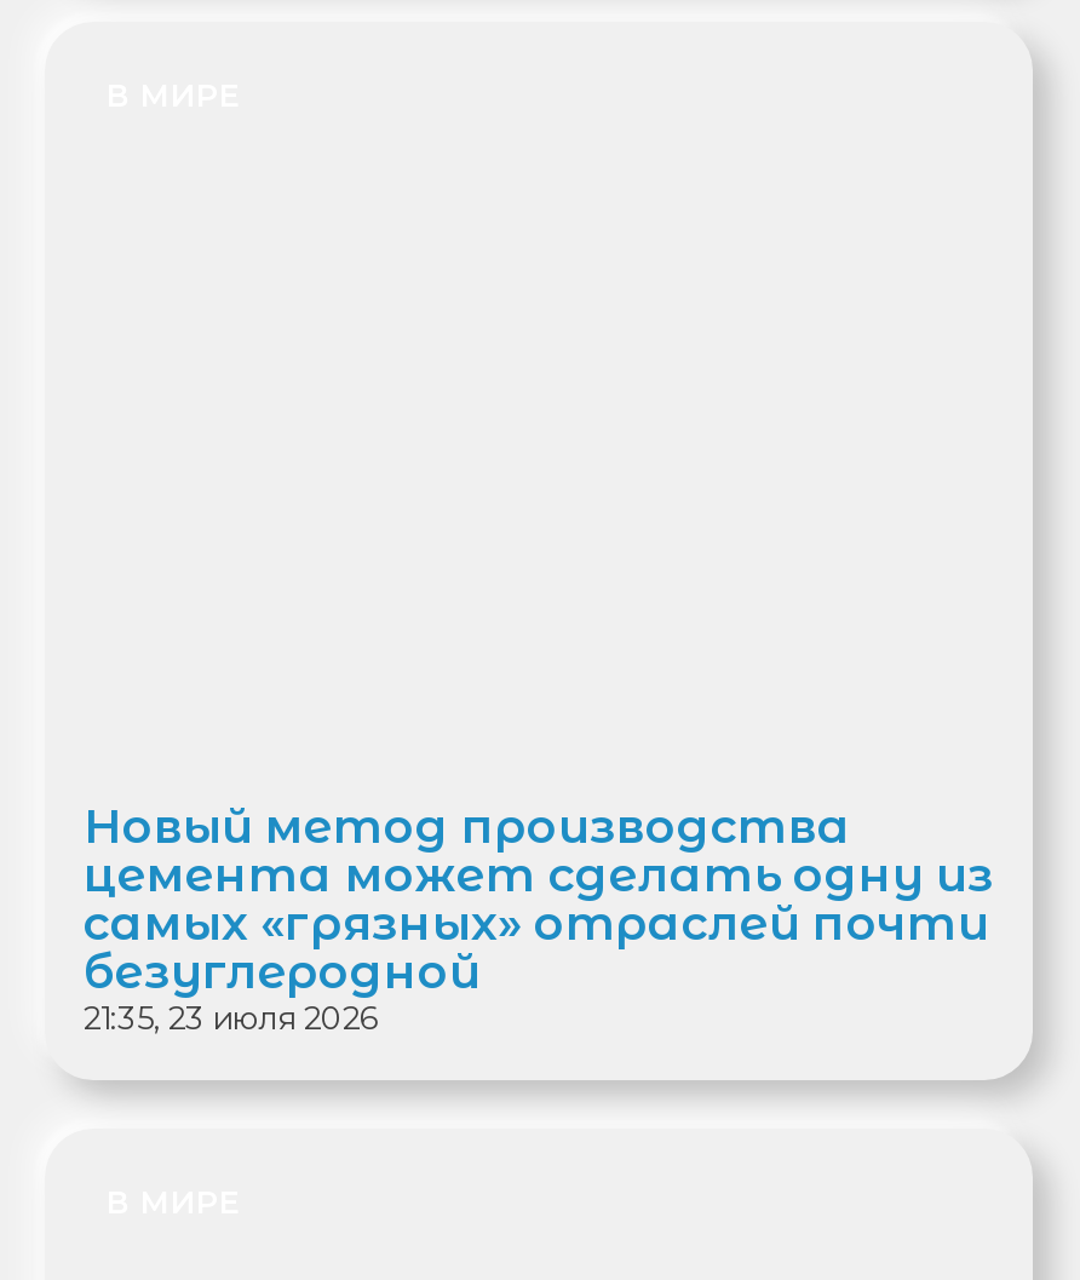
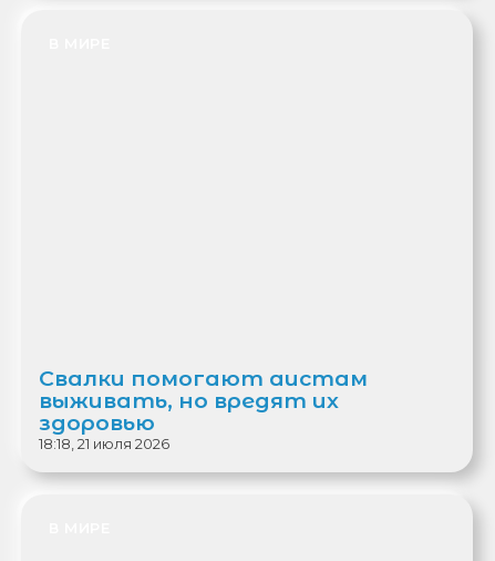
- Новый метод производства
- цемента может сделать одну из
- самых «грязных» отраслей почти
- безуглеродной
- 21:35, 23 июля 2026
+ Свалки помогают аистам
+ выживать, но вредят их
+ здоровью
+ 18:18, 21 июля 2026
